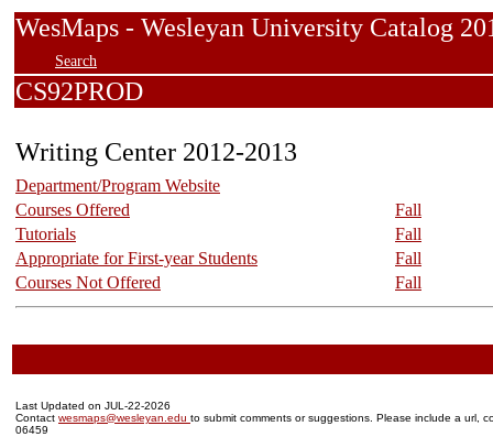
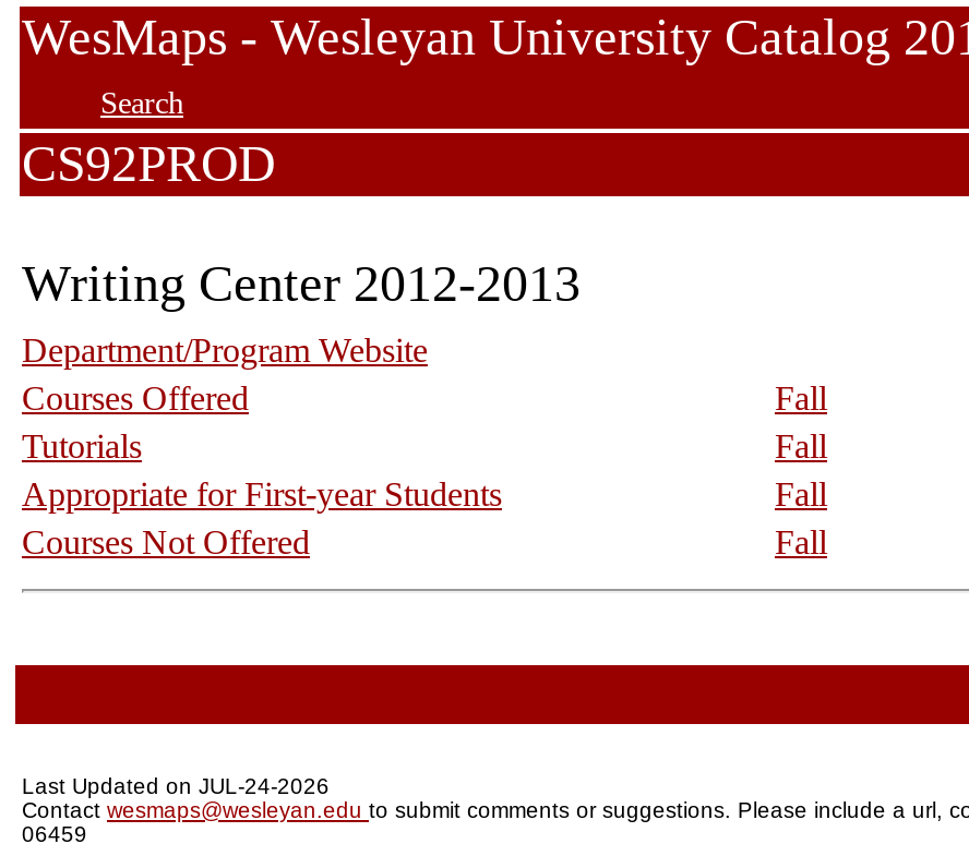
- Last Updated on JUL-22-2026
+ Last Updated on JUL-24-2026
